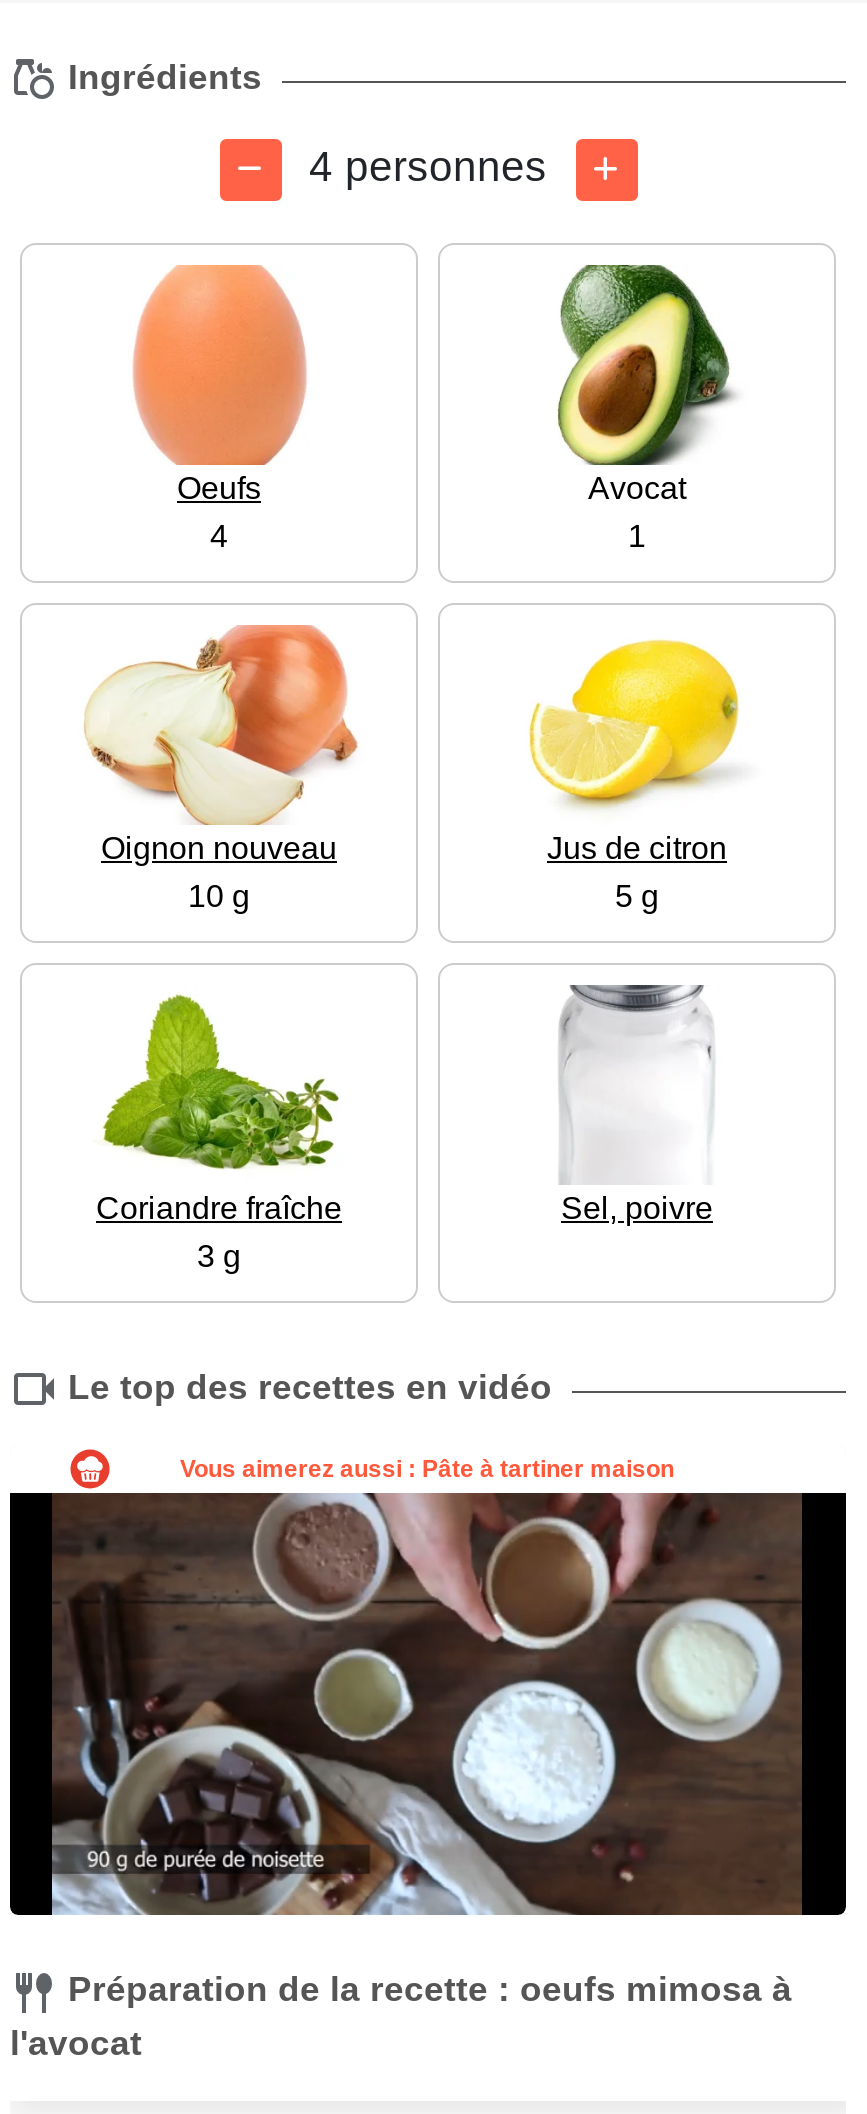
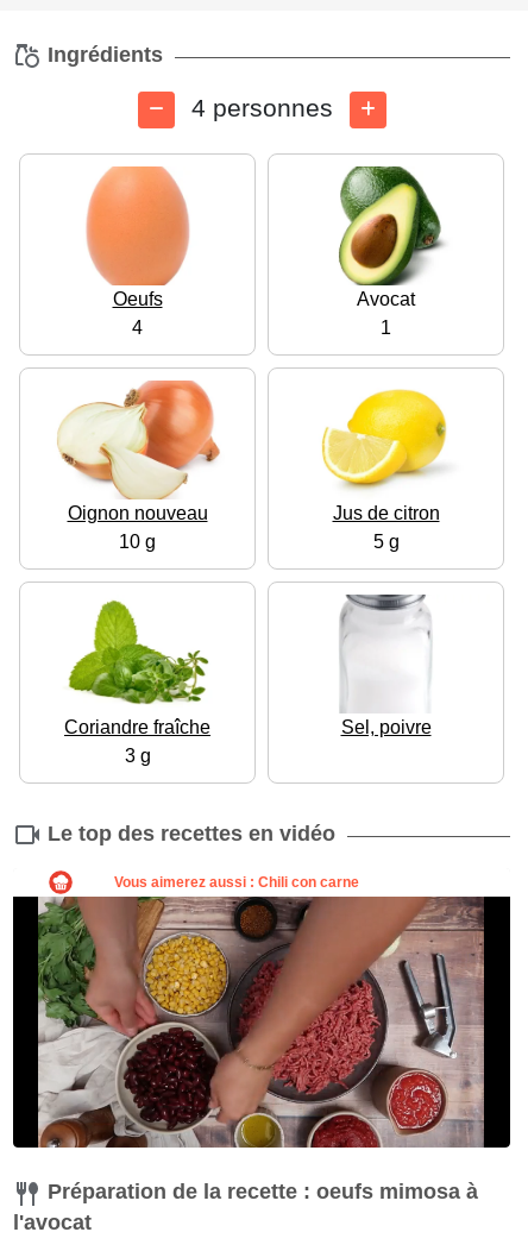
- [image]
+ [image]
